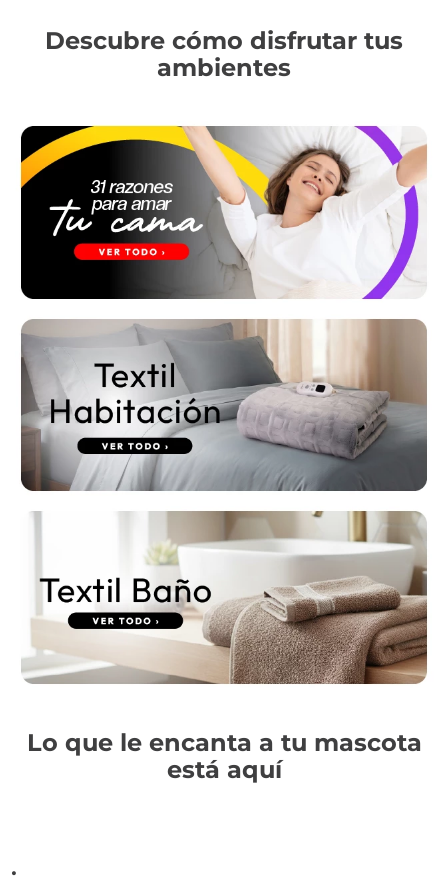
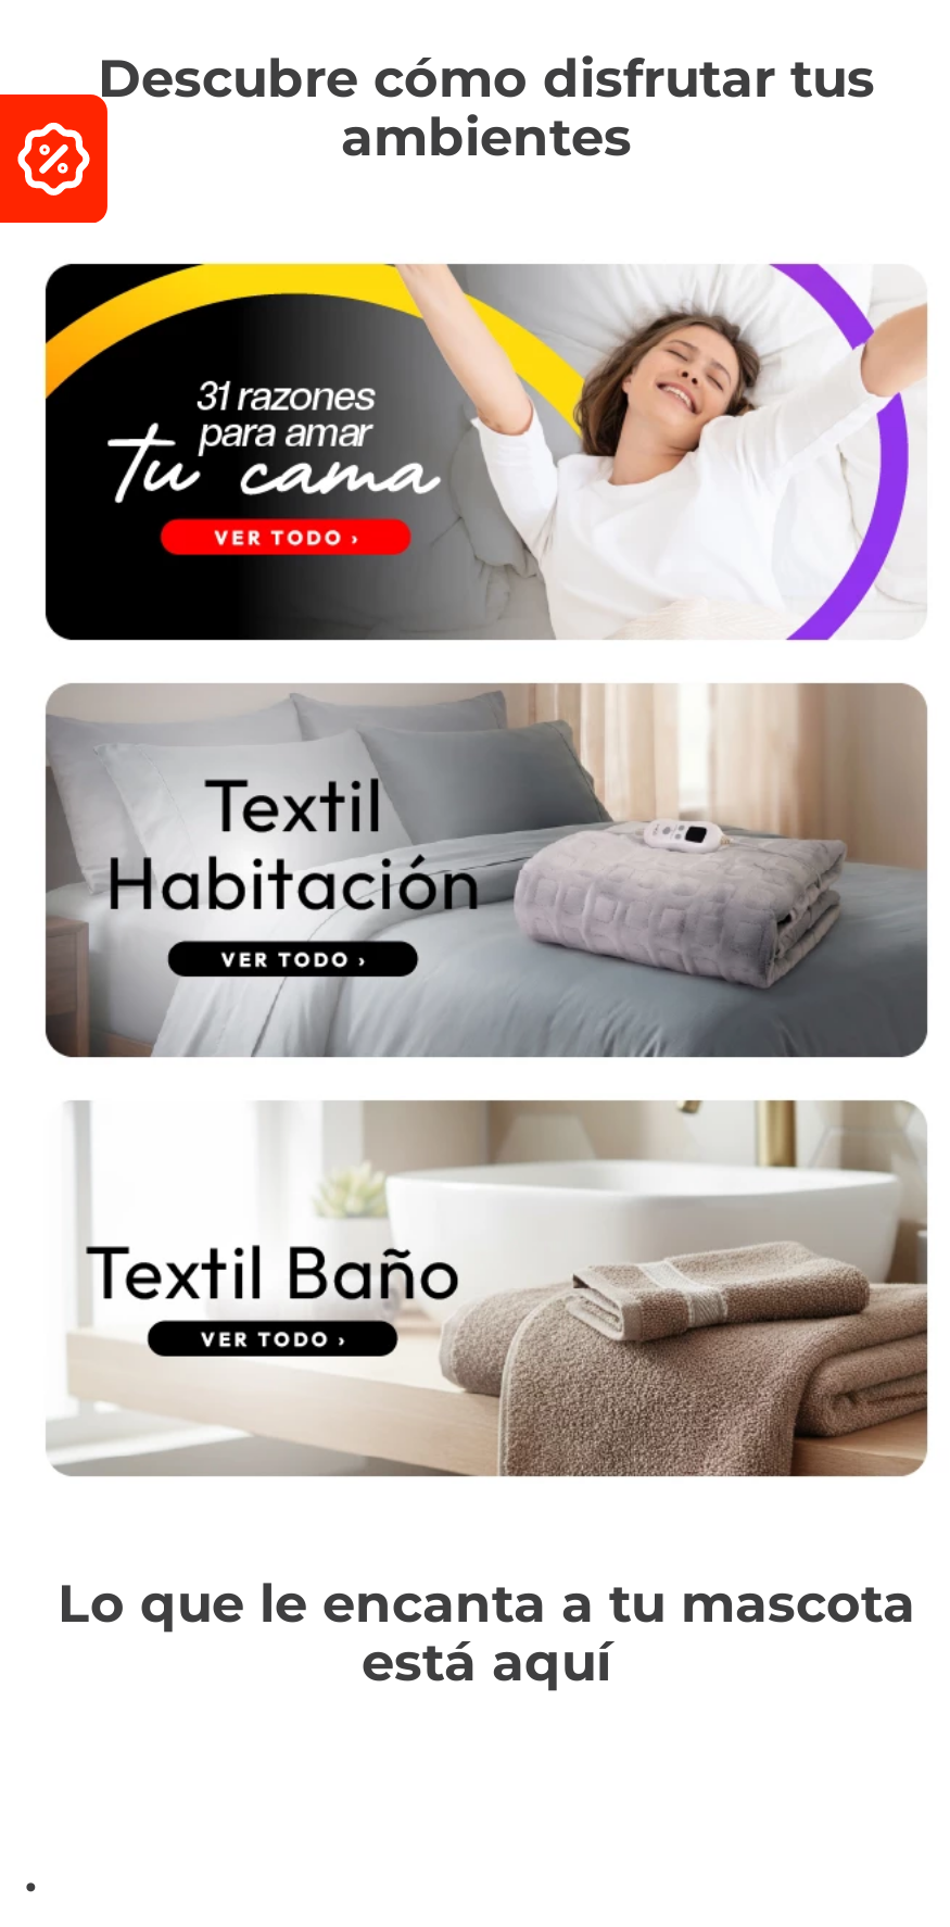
+ [image]
